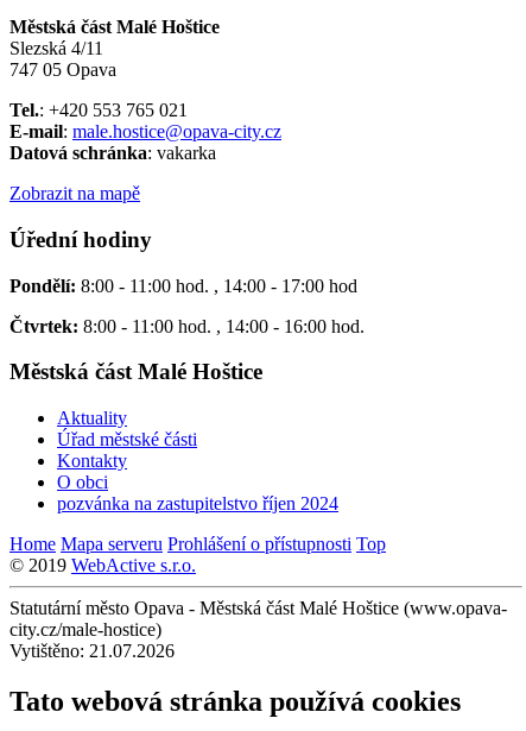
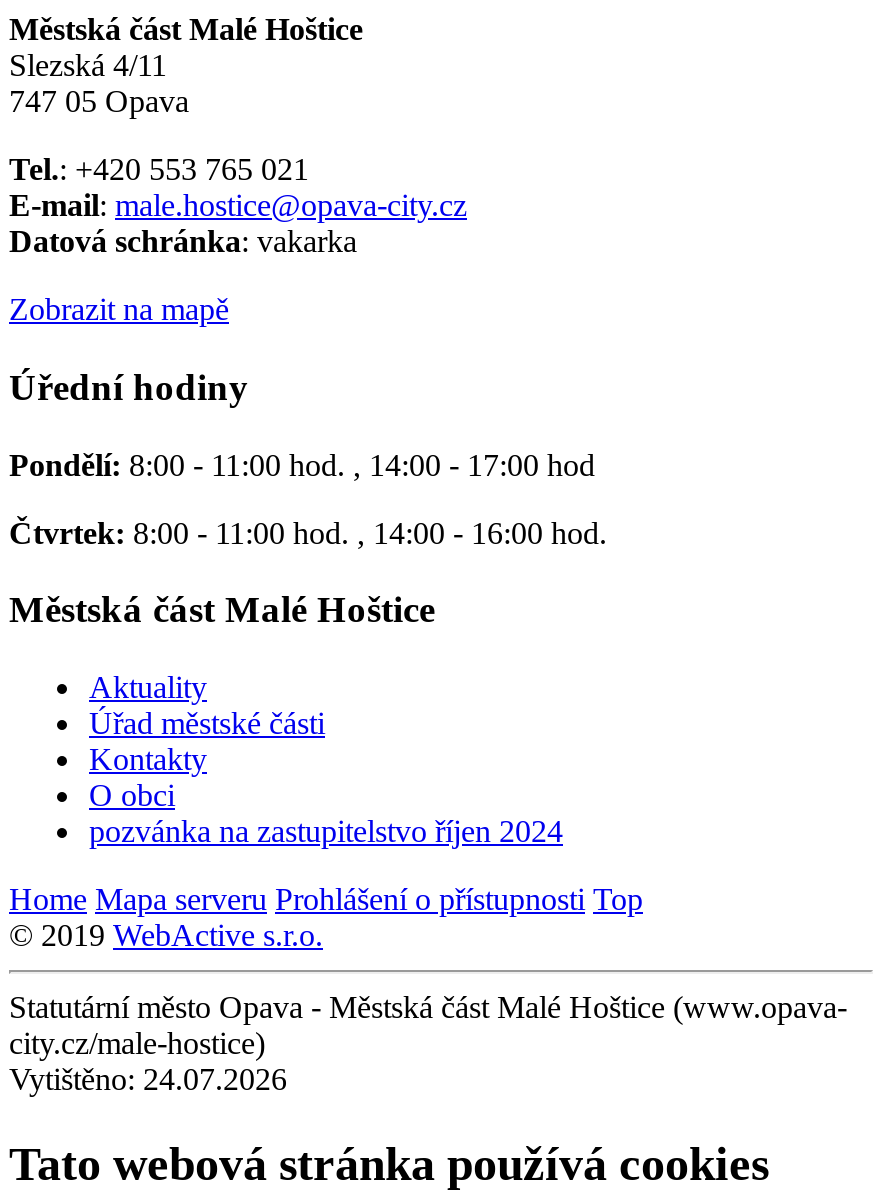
- Vytištěno: 21.07.2026
+ Vytištěno: 24.07.2026
